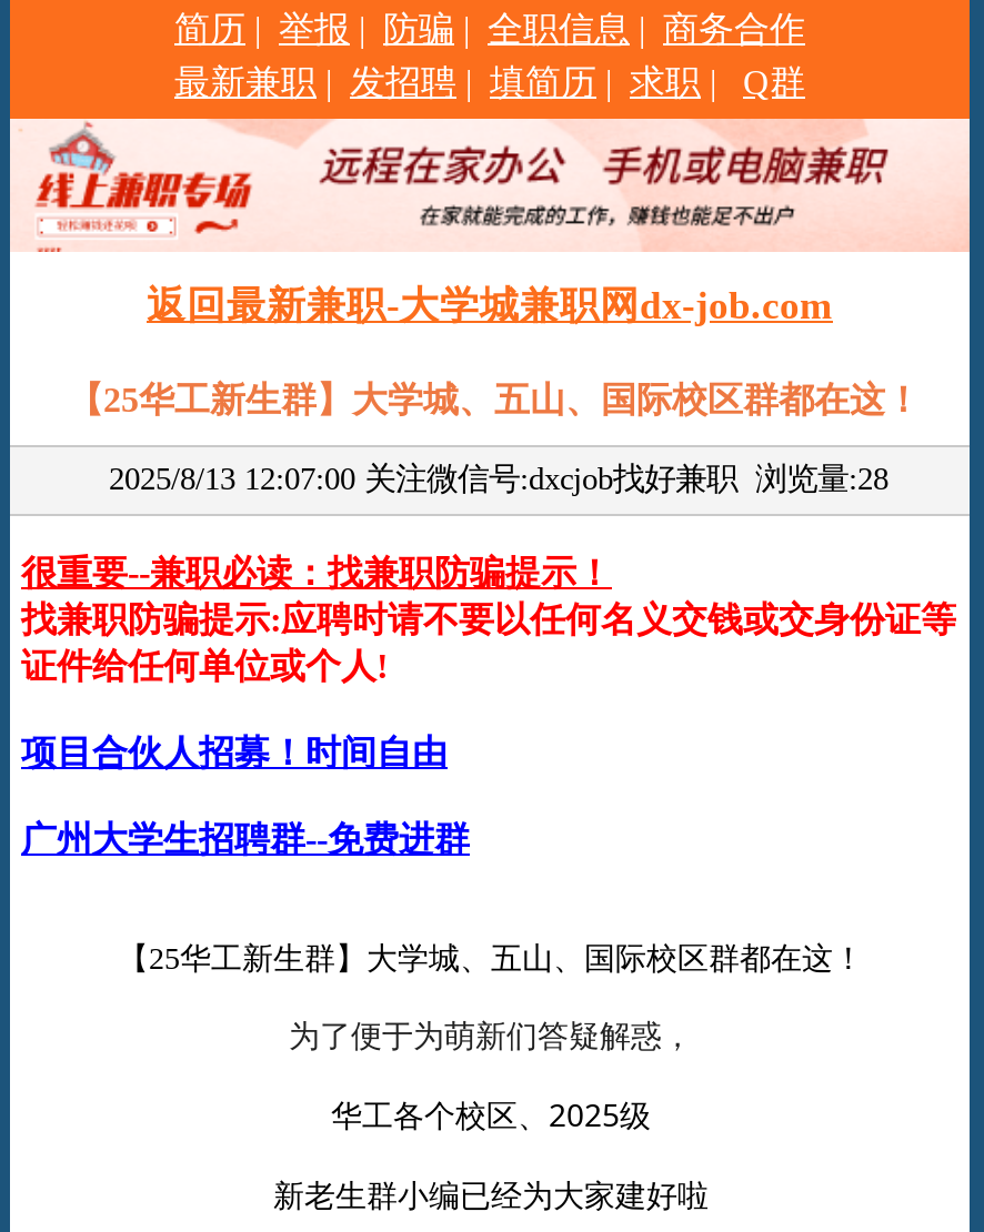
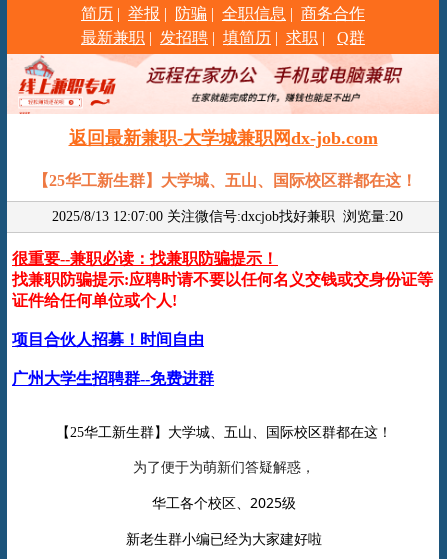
- 2025/8/13 12:07:00 关注微信号:dxcjob找好兼职浏览量:28
+ 2025/8/13 12:07:00 关注微信号:dxcjob找好兼职浏览量:20
